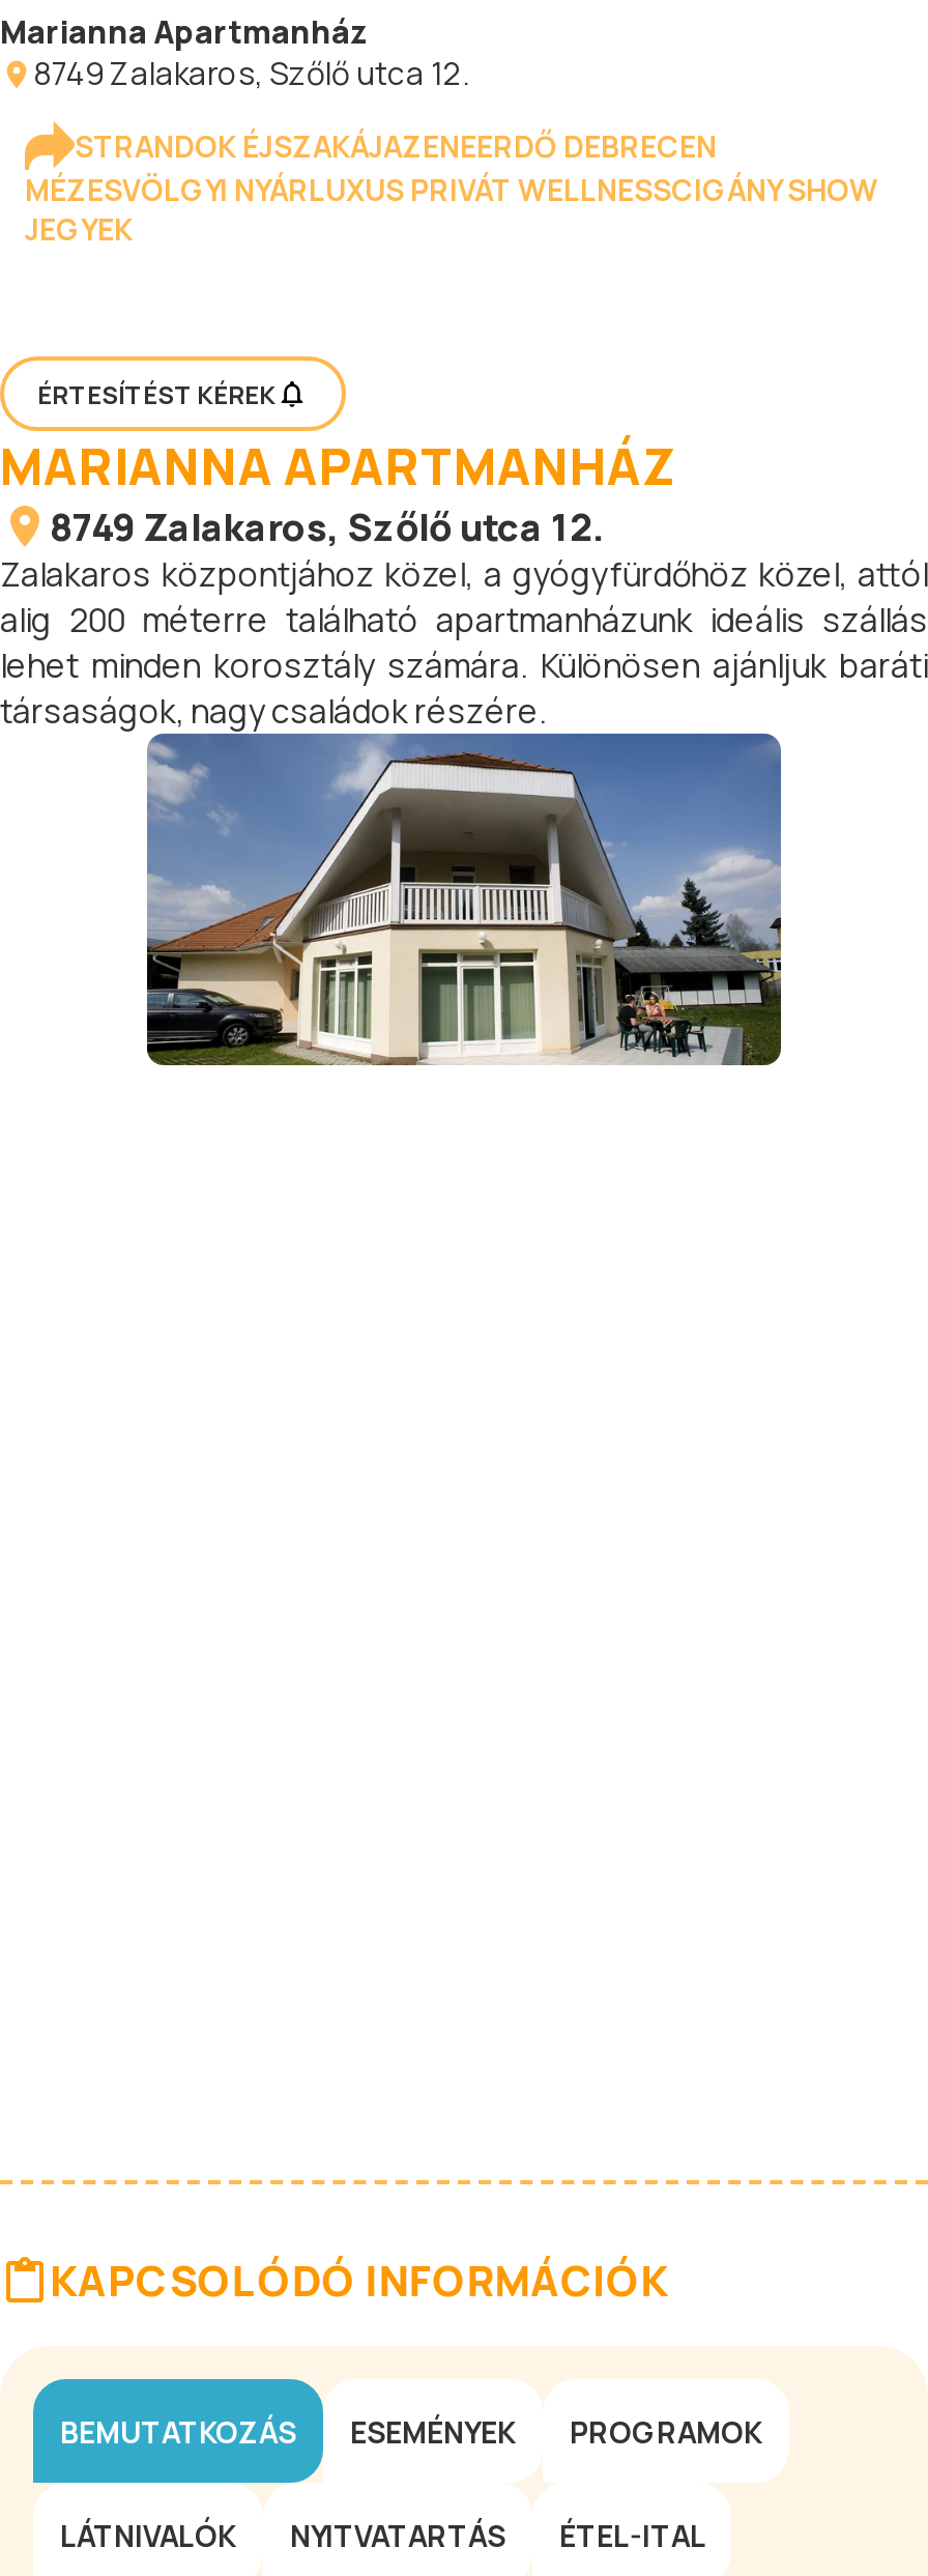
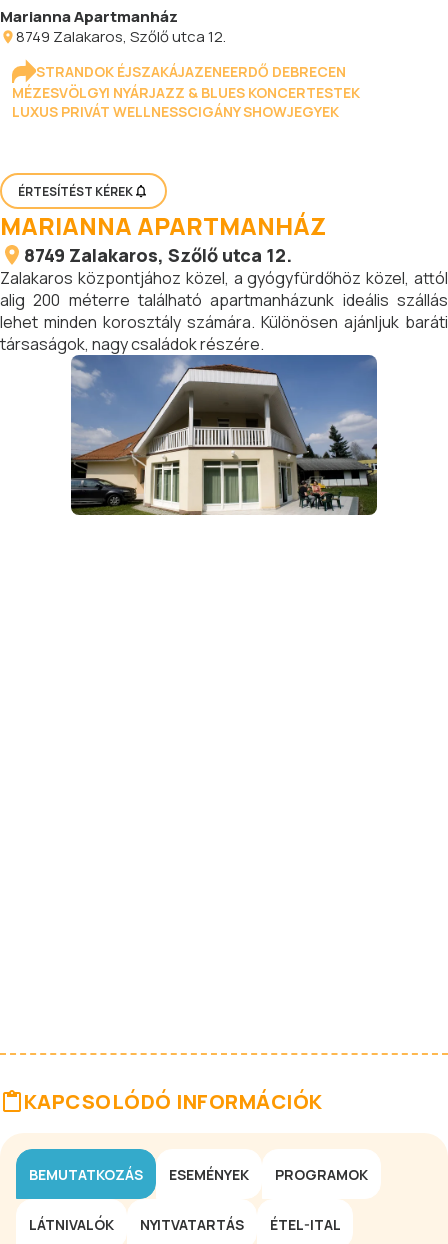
- MÉZESVÖLGYI NYÁRLUXUS PRIVÁT WELLNESSCIGÁNY SHOW
- JEGYEK
+ MÉZESVÖLGYI NYÁRJAZZ & BLUES KONCERTESTEK
+ LUXUS PRIVÁT WELLNESSCIGÁNY SHOWJEGYEK
